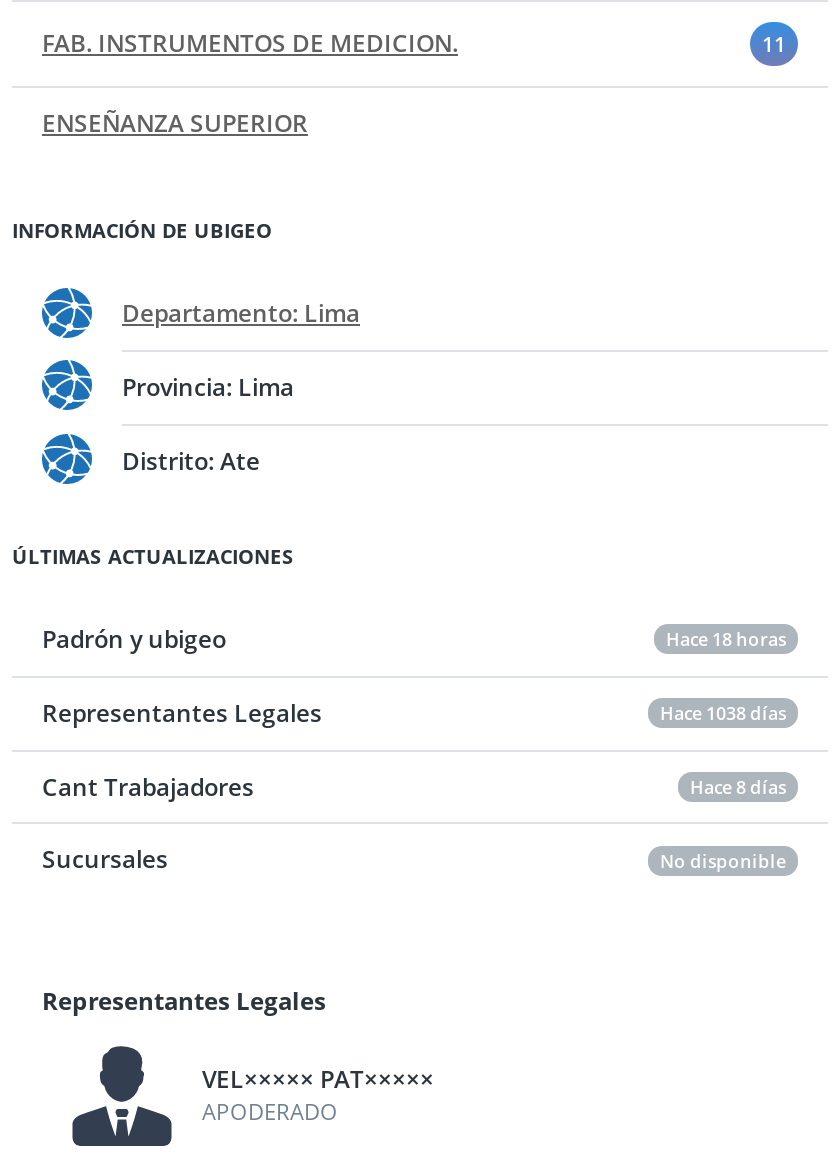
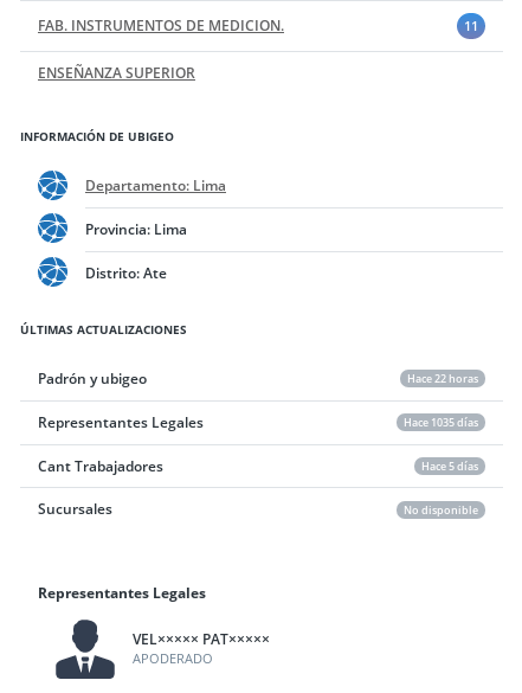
- Hace 18 horas
+ Hace 22 horas

- Hace 1038 días
+ Hace 1035 días

- Hace 8 días
+ Hace 5 días
